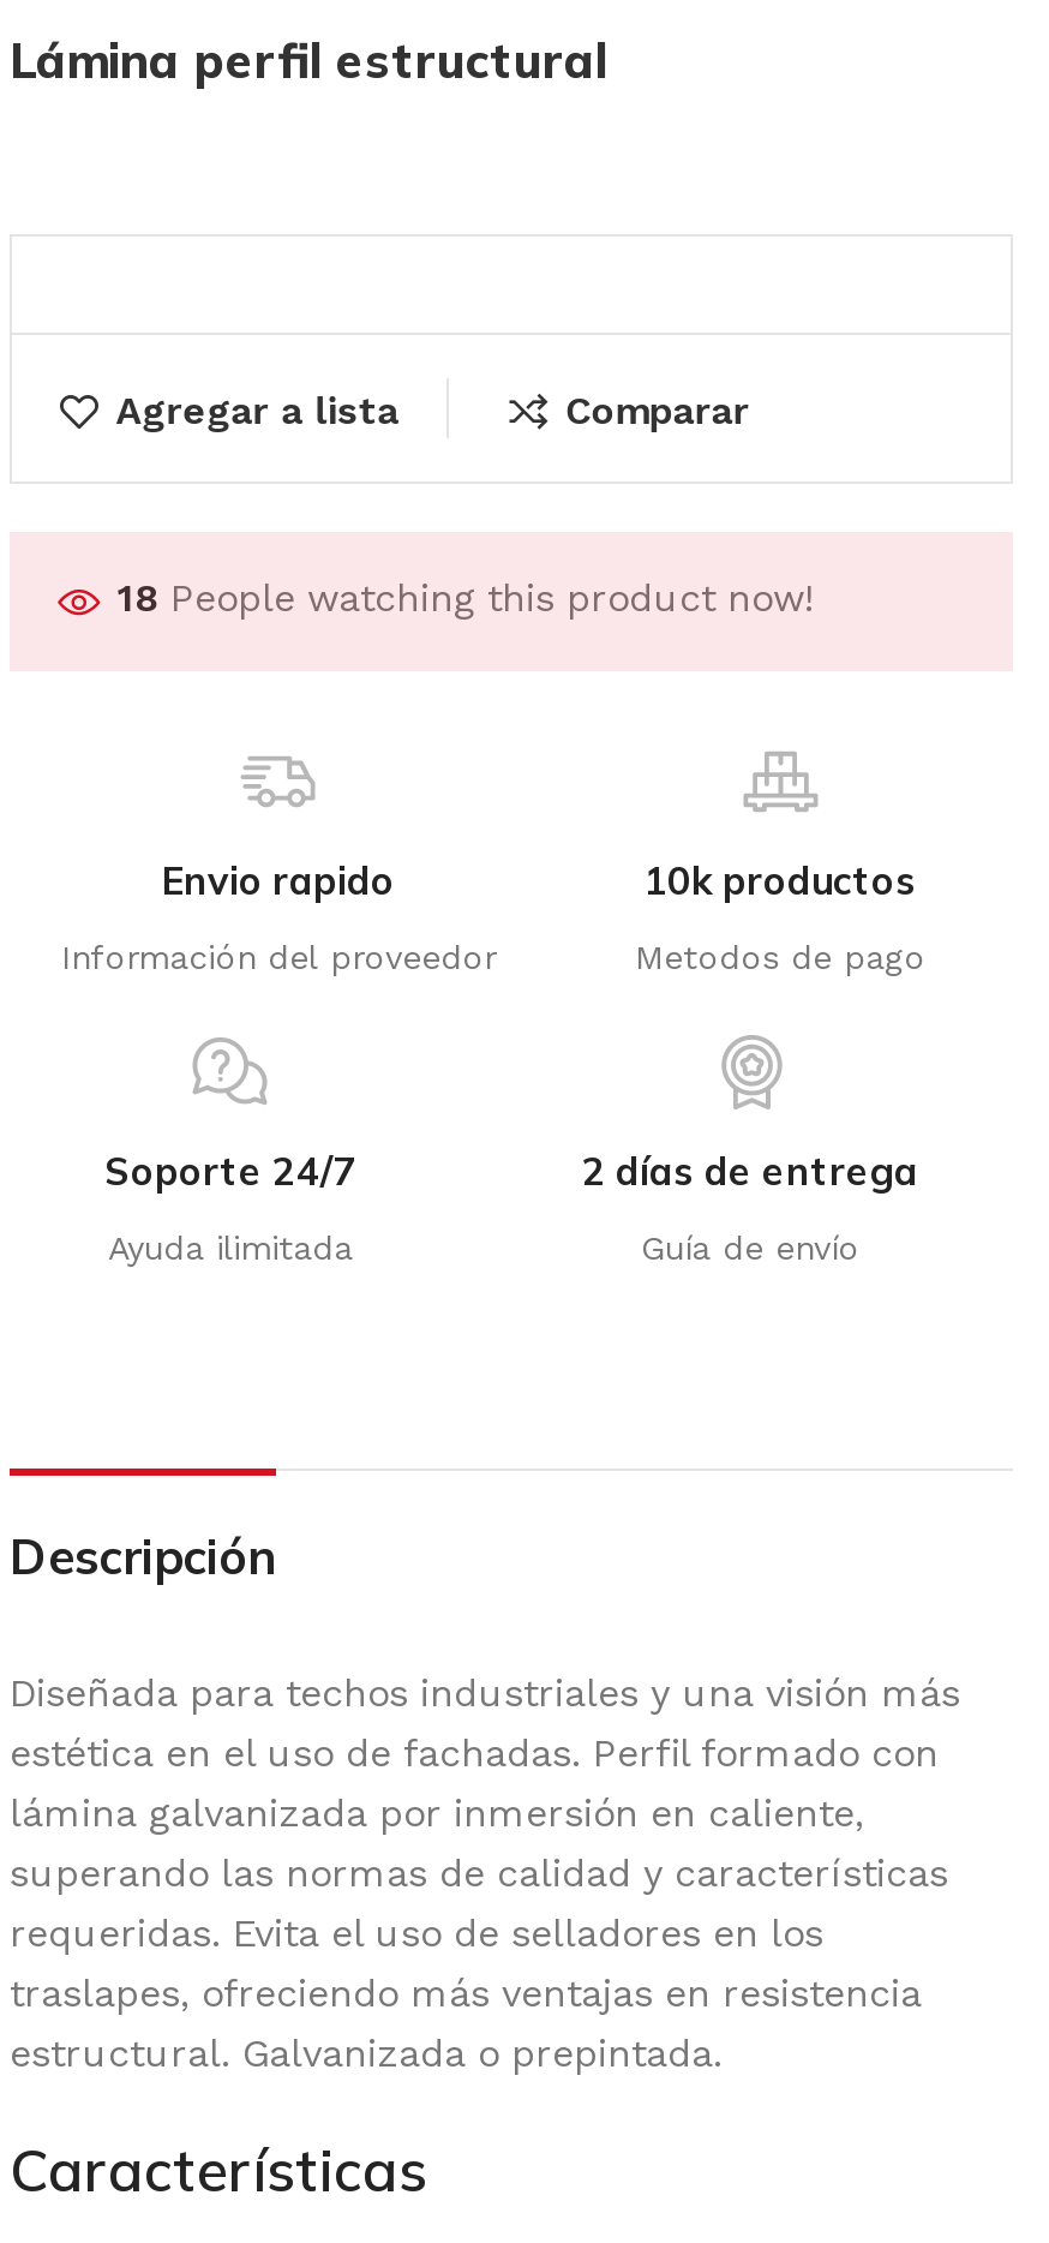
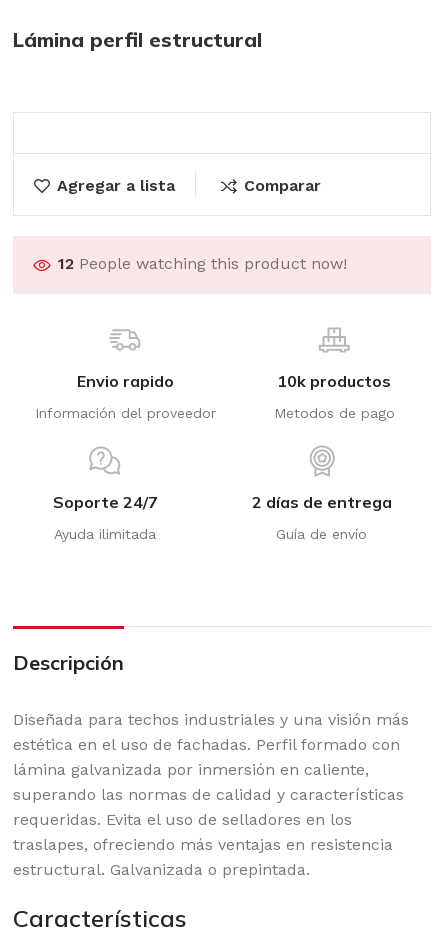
- 18 People watching this product now!
+ 12 People watching this product now!
